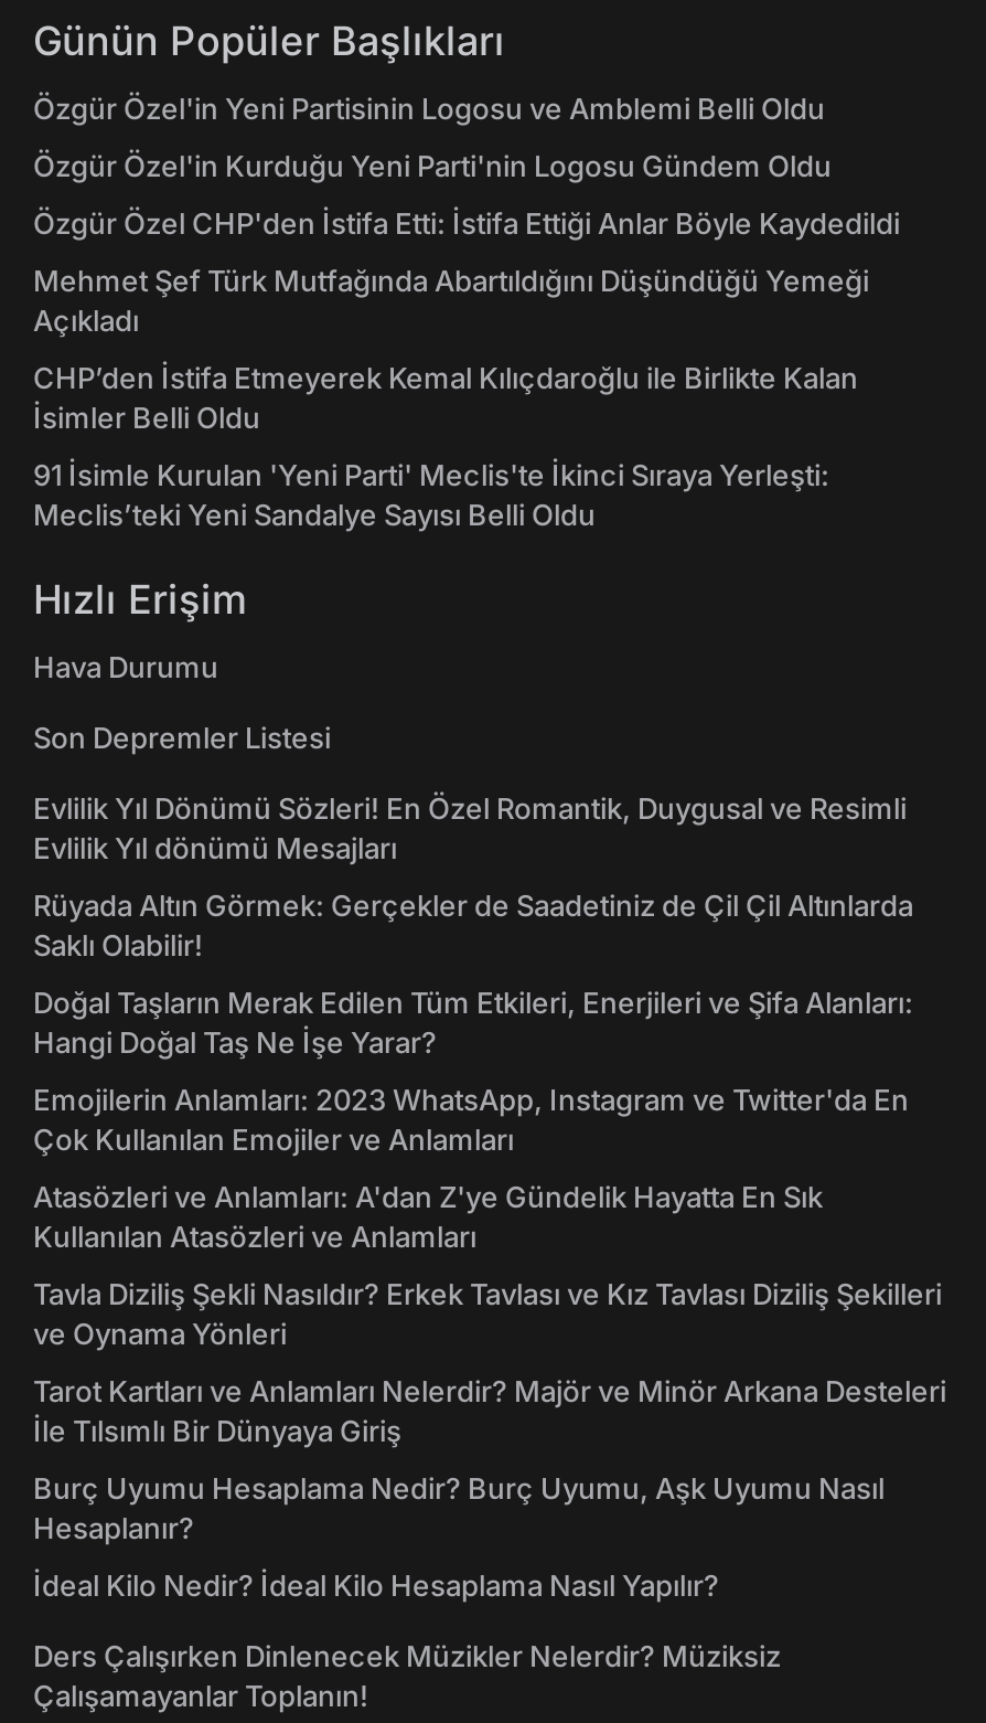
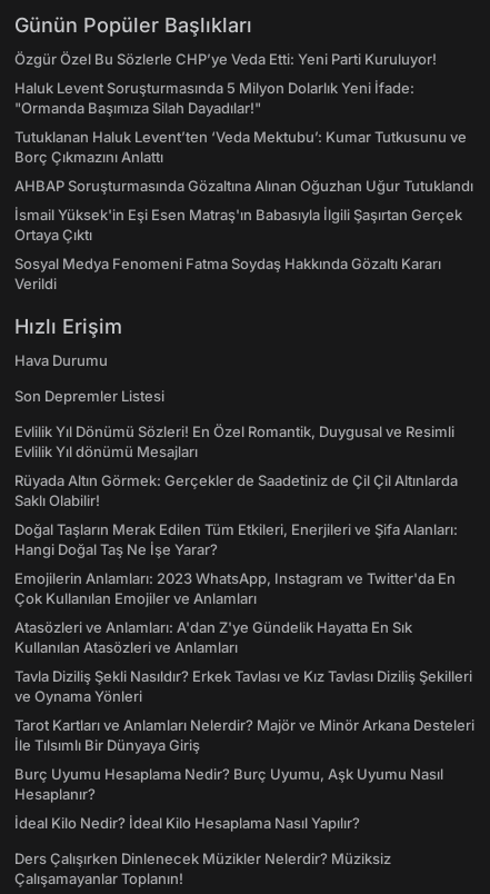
- Özgür Özel'in Yeni Partisinin Logosu ve Amblemi Belli Oldu
+ Özgür Özel Bu Sözlerle CHP’ye Veda Etti: Yeni Parti Kuruluyor!

- Özgür Özel'in Kurduğu Yeni Parti'nin Logosu Gündem Oldu
+ Haluk Levent Soruşturmasında 5 Milyon Dolarlık Yeni İfade:
+ "Ormanda Başımıza Silah Dayadılar!"

- Özgür Özel CHP'den İstifa Etti: İstifa Ettiği Anlar Böyle Kaydedildi
+ Tutuklanan Haluk Levent’ten ‘Veda Mektubu’: Kumar Tutkusunu ve
+ Borç Çıkmazını Anlattı

- Mehmet Şef Türk Mutfağında Abartıldığını Düşündüğü Yemeği
- Açıkladı
+ AHBAP Soruşturmasında Gözaltına Alınan Oğuzhan Uğur Tutuklandı

- CHP’den İstifa Etmeyerek Kemal Kılıçdaroğlu ile Birlikte Kalan
- İsimler Belli Oldu
+ İsmail Yüksek'in Eşi Esen Matraş'ın Babasıyla İlgili Şaşırtan Gerçek
+ Ortaya Çıktı

- 91 İsimle Kurulan 'Yeni Parti' Meclis'te İkinci Sıraya Yerleşti:
- Meclis’teki Yeni Sandalye Sayısı Belli Oldu
+ Sosyal Medya Fenomeni Fatma Soydaş Hakkında Gözaltı Kararı
+ Verildi
